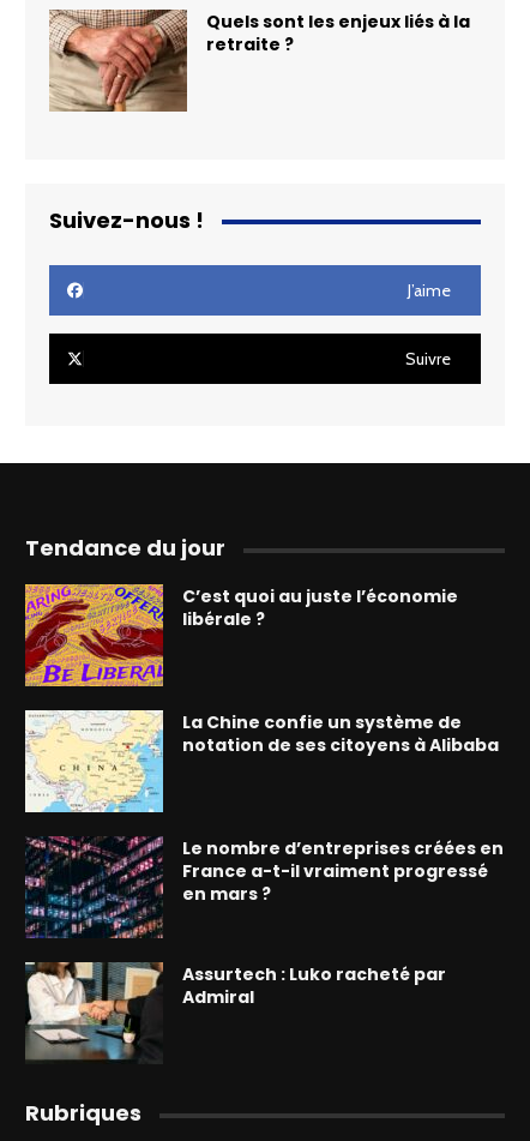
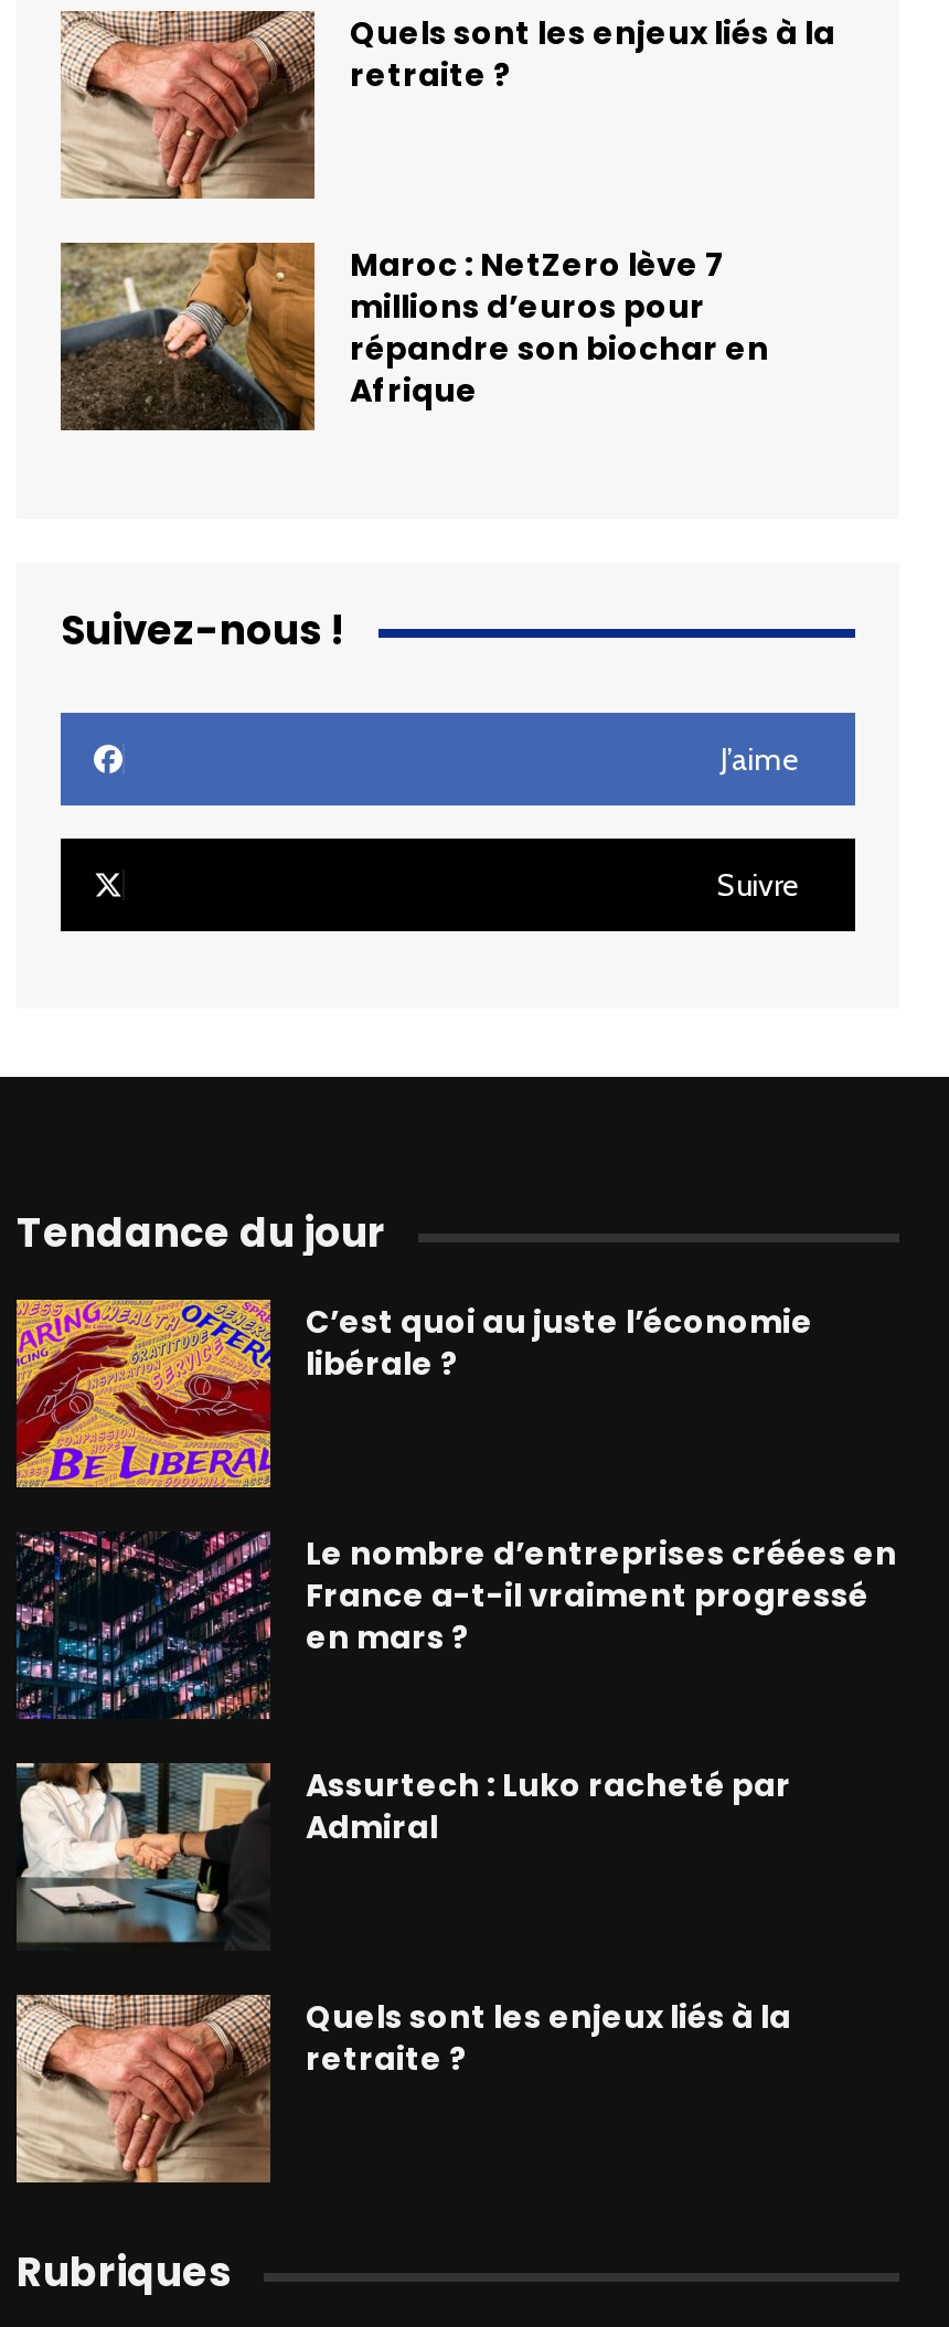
+ [image]
+ Maroc : NetZero lève 7
+ millions d’euros pour
+ répandre son biochar en
+ Afrique

- [image]
- La Chine confie un système de
- notation de ses citoyens à Alibaba

+ [image]
+ Quels sont les enjeux liés à la
+ retraite ?
